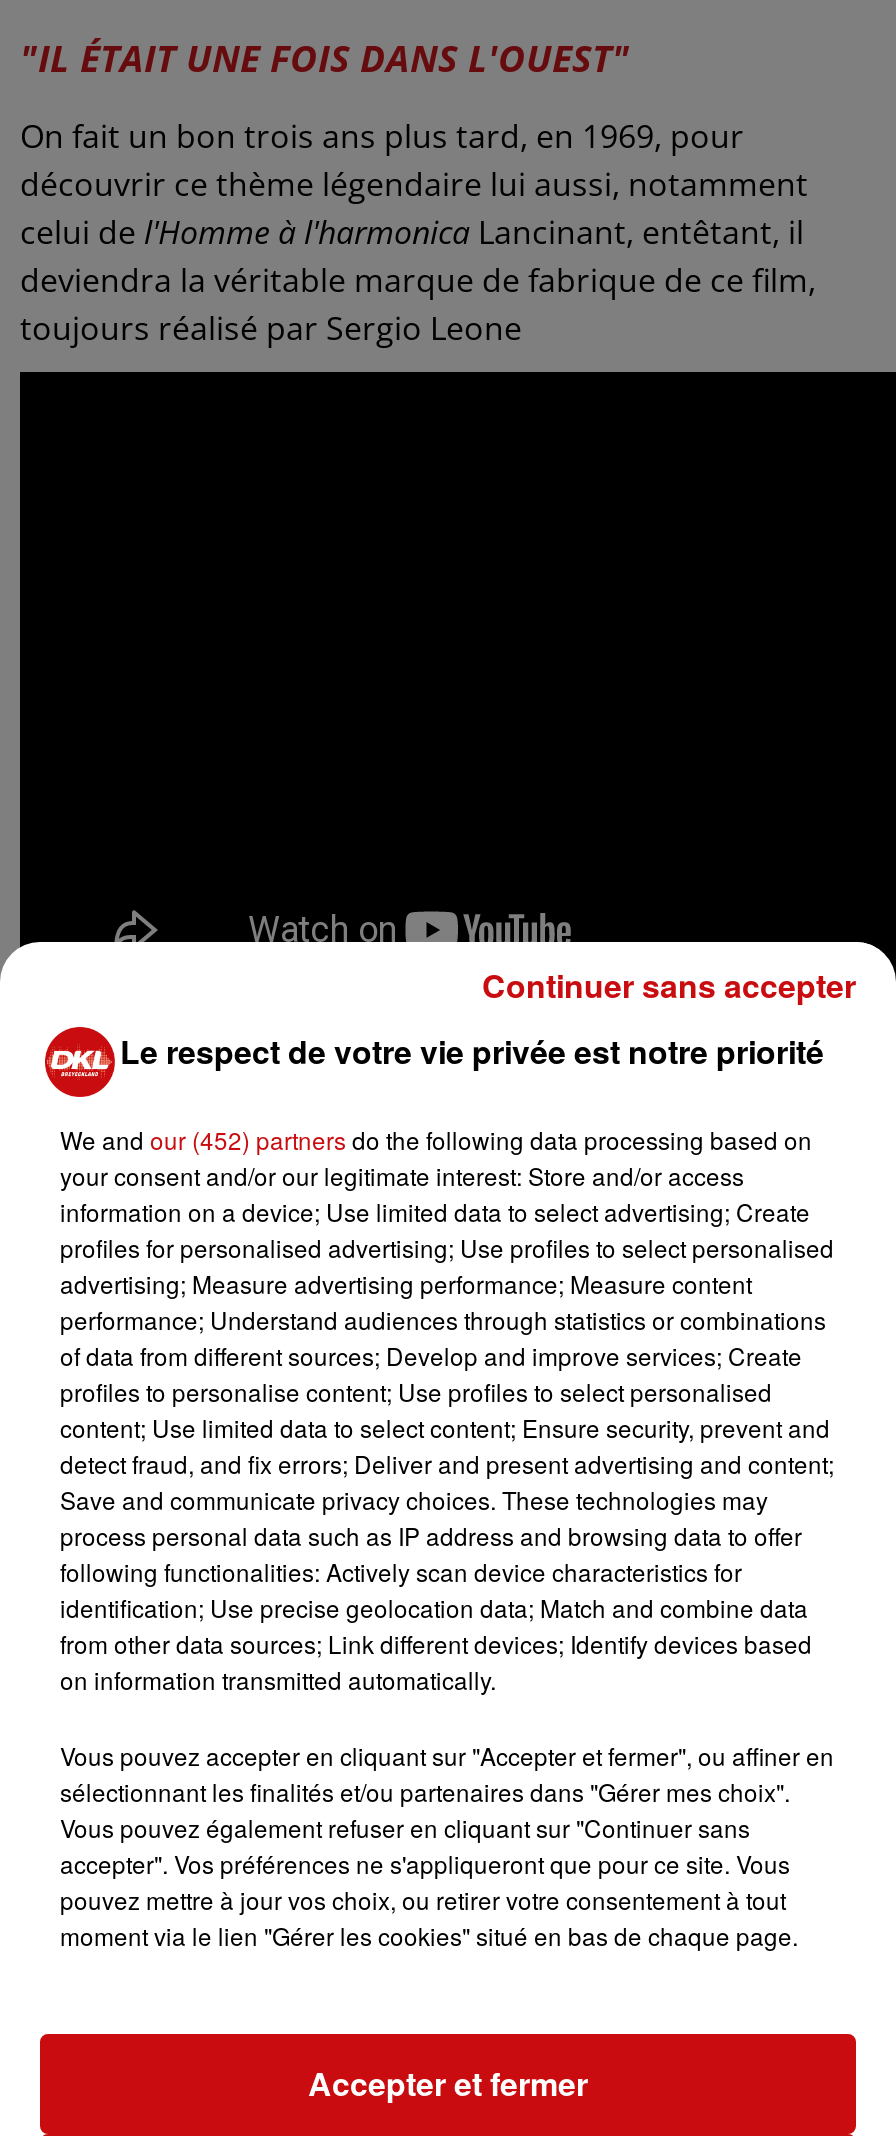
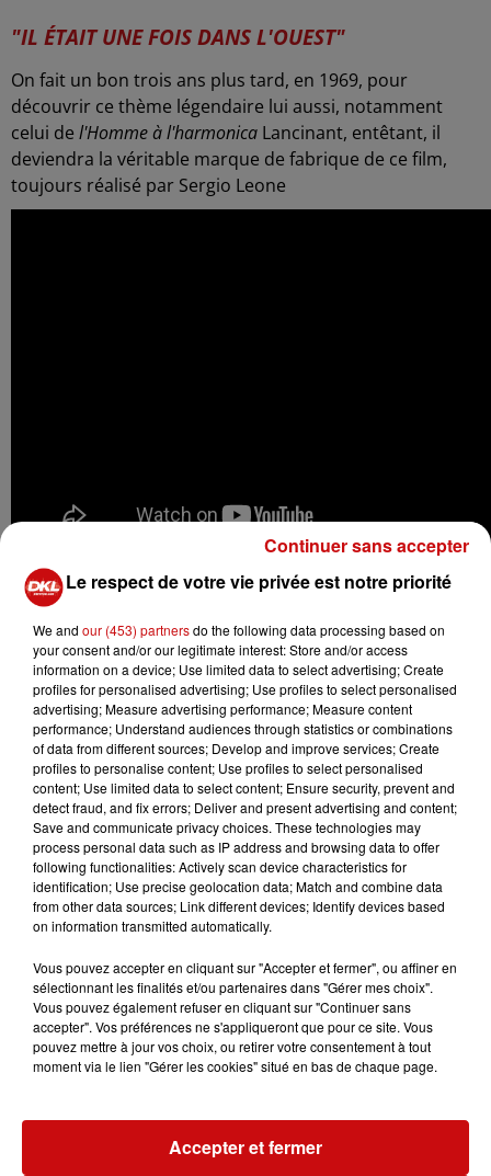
- We and our (452) partners do the following data processing based on
+ We and our (453) partners do the following data processing based on
